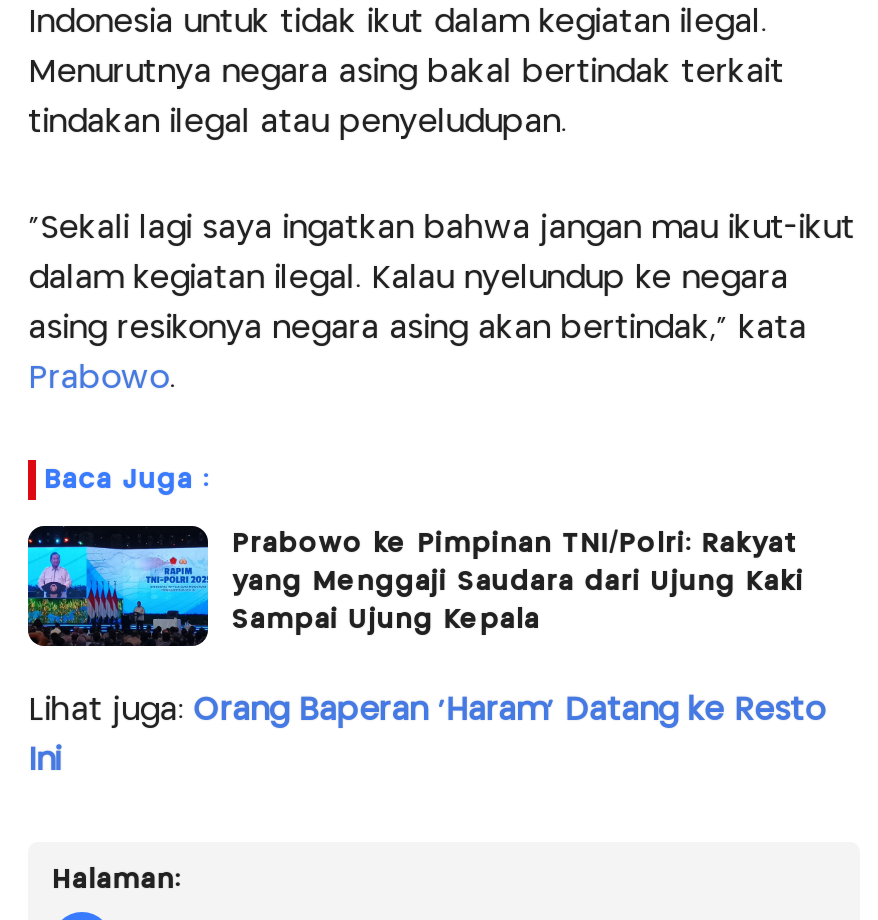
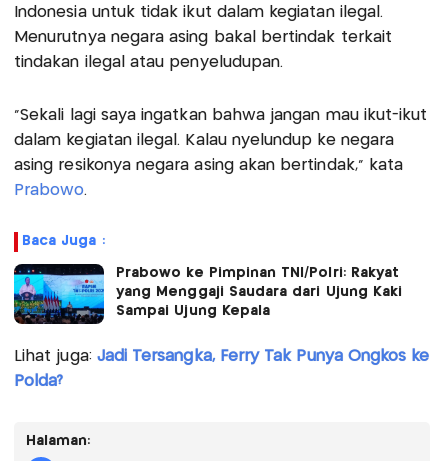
- Lihat juga: Orang Baperan 'Haram' Datang ke Resto
+ Lihat juga: Jadi Tersangka, Ferry Tak Punya Ongkos ke

- Ini
+ Polda?
